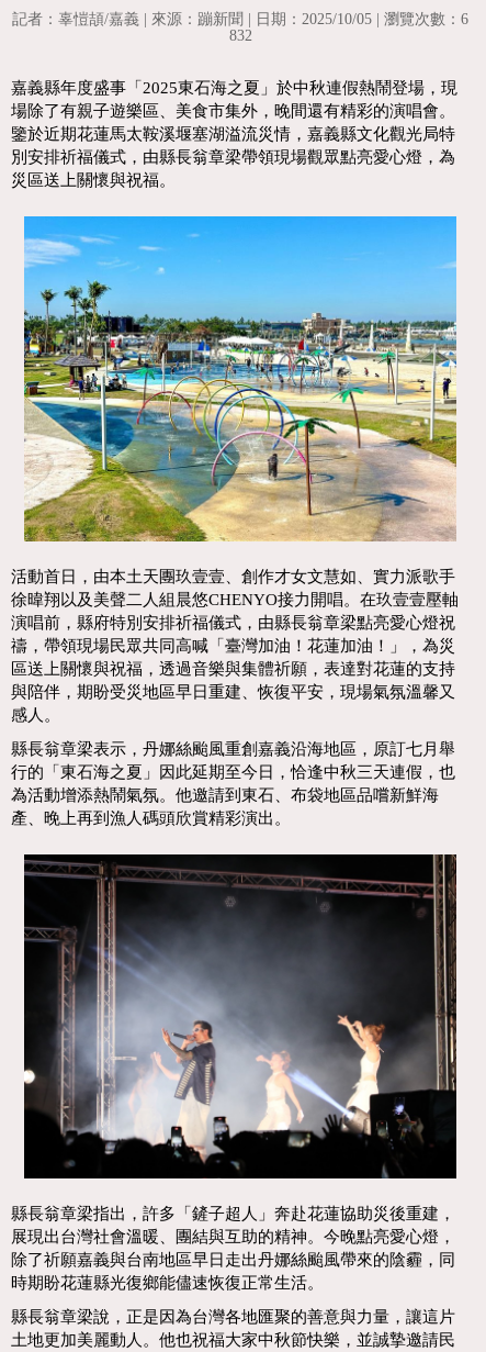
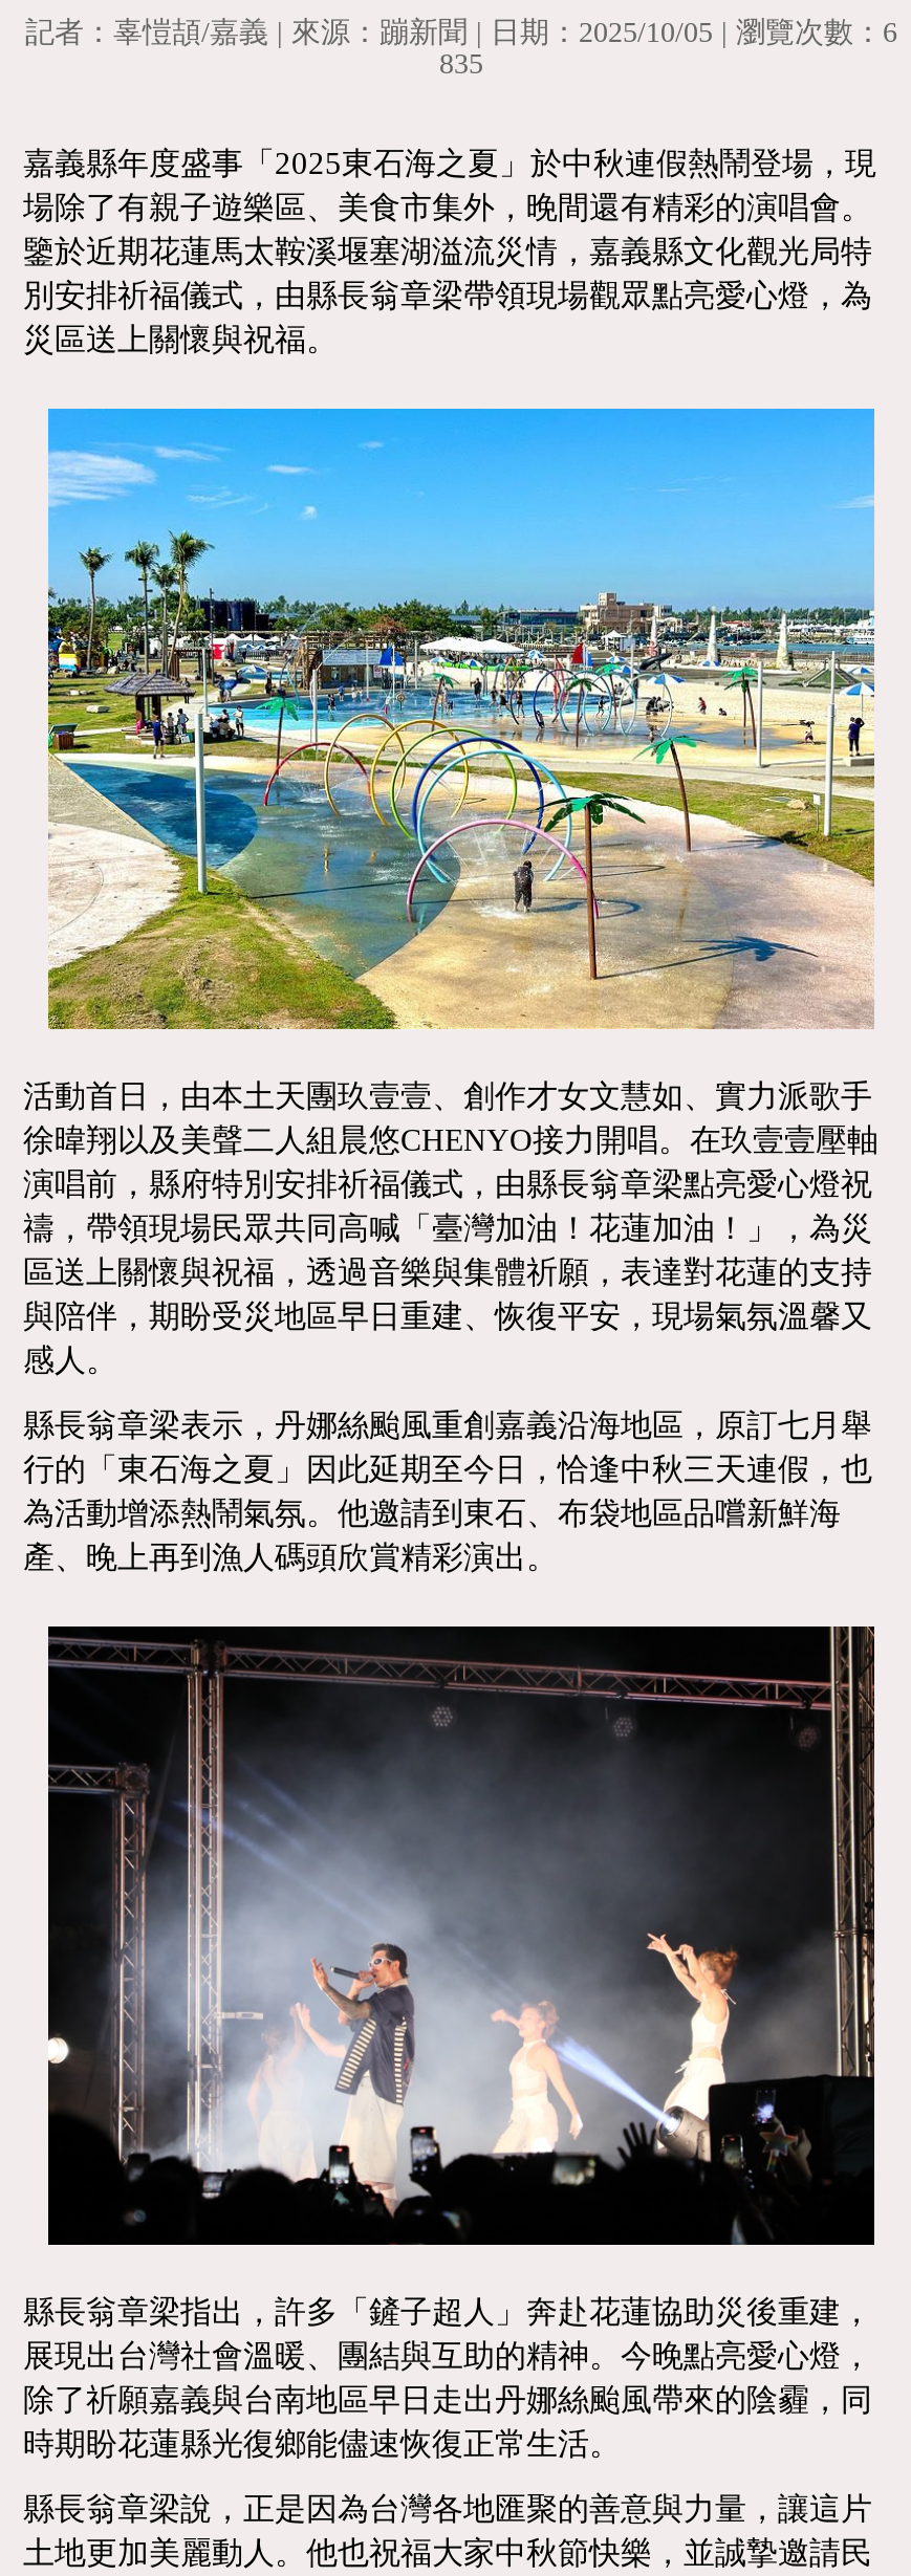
- 832
+ 835
